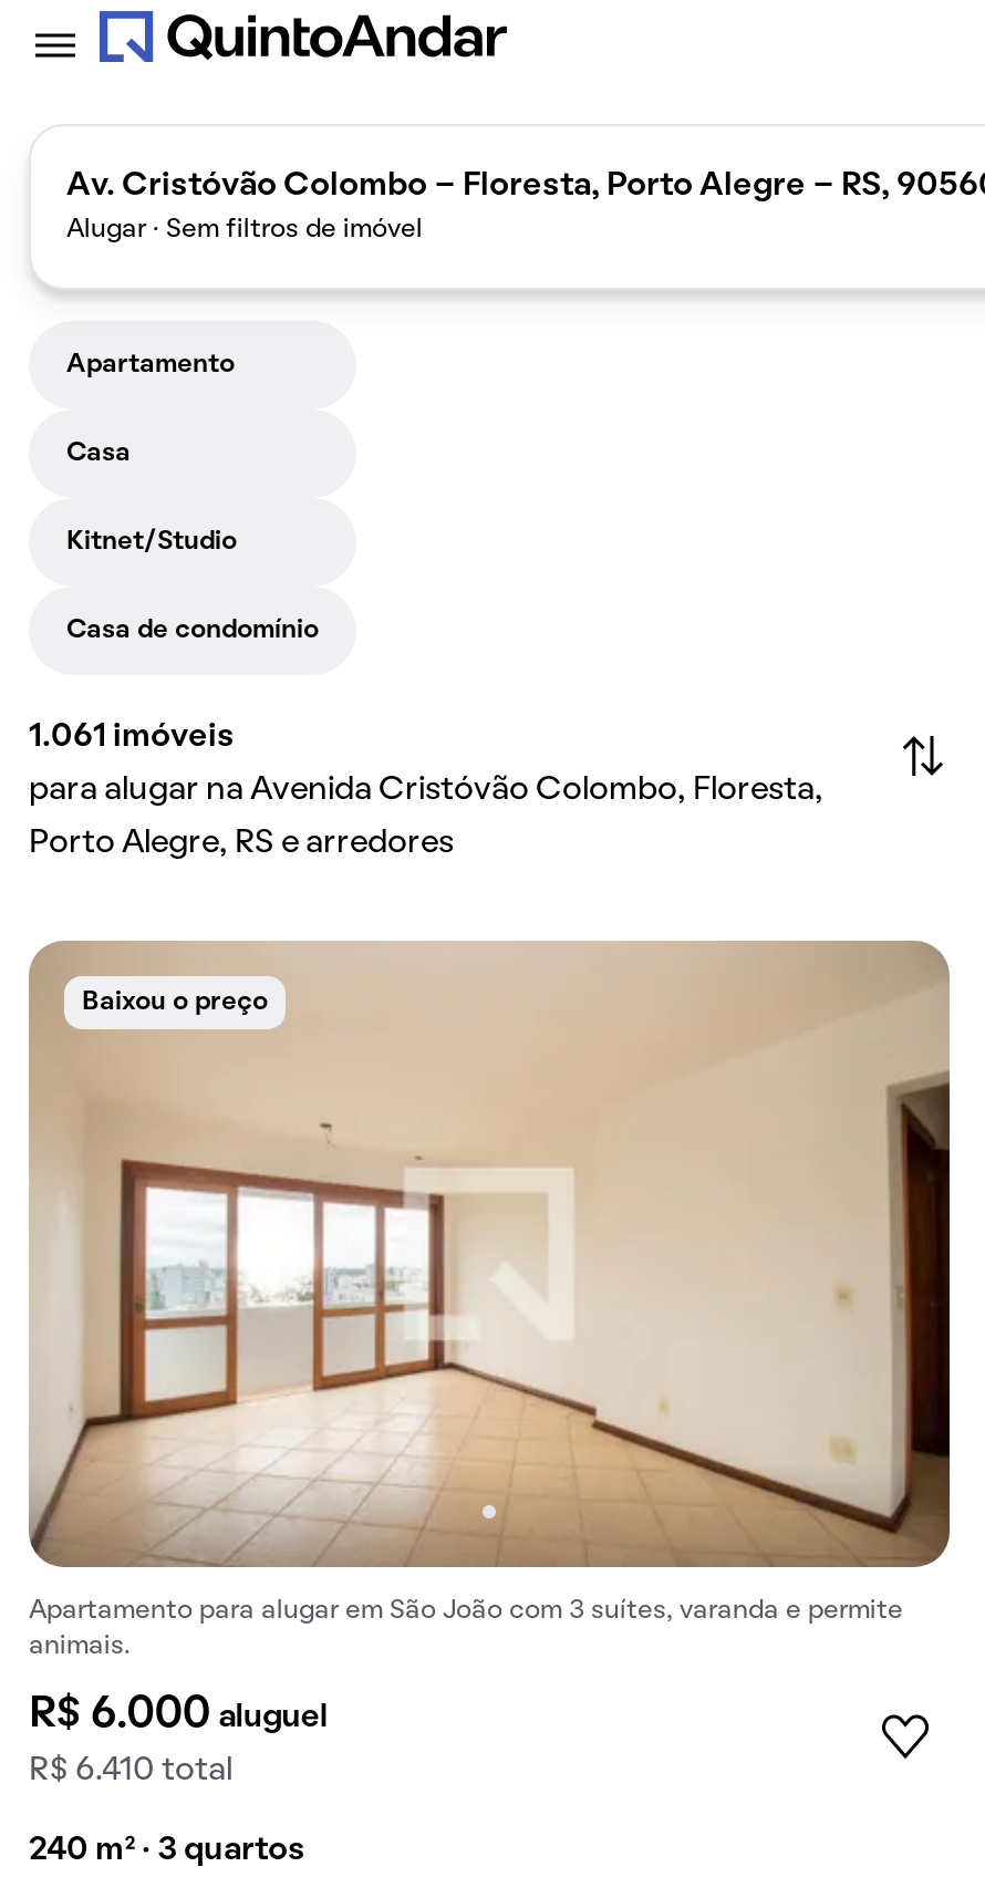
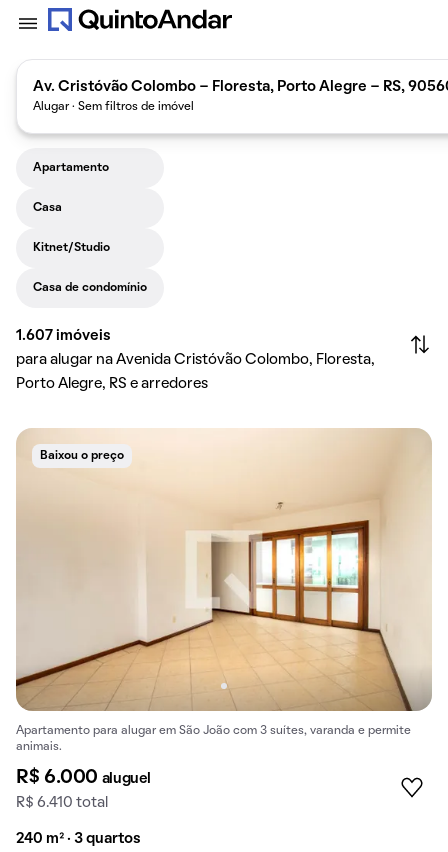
- 1.061 imóveis
+ 1.607 imóveis

- [image]
+ [image]
